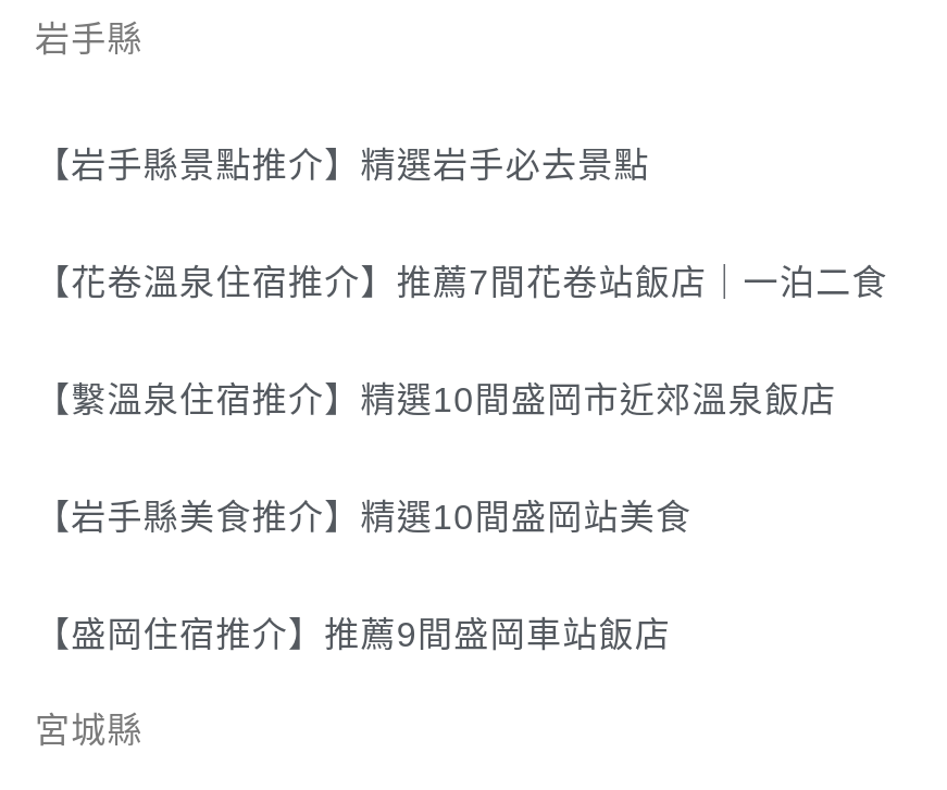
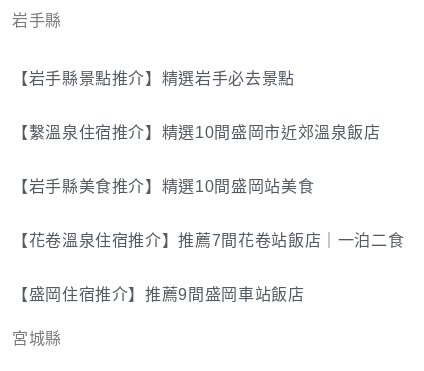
moved down: 【花卷溫泉住宿推介】推薦7間花卷站飯店｜一泊二食

moved up: 【繫溫泉住宿推介】精選10間盛岡市近郊溫泉飯店 | 【岩手縣美食推介】精選10間盛岡站美食
